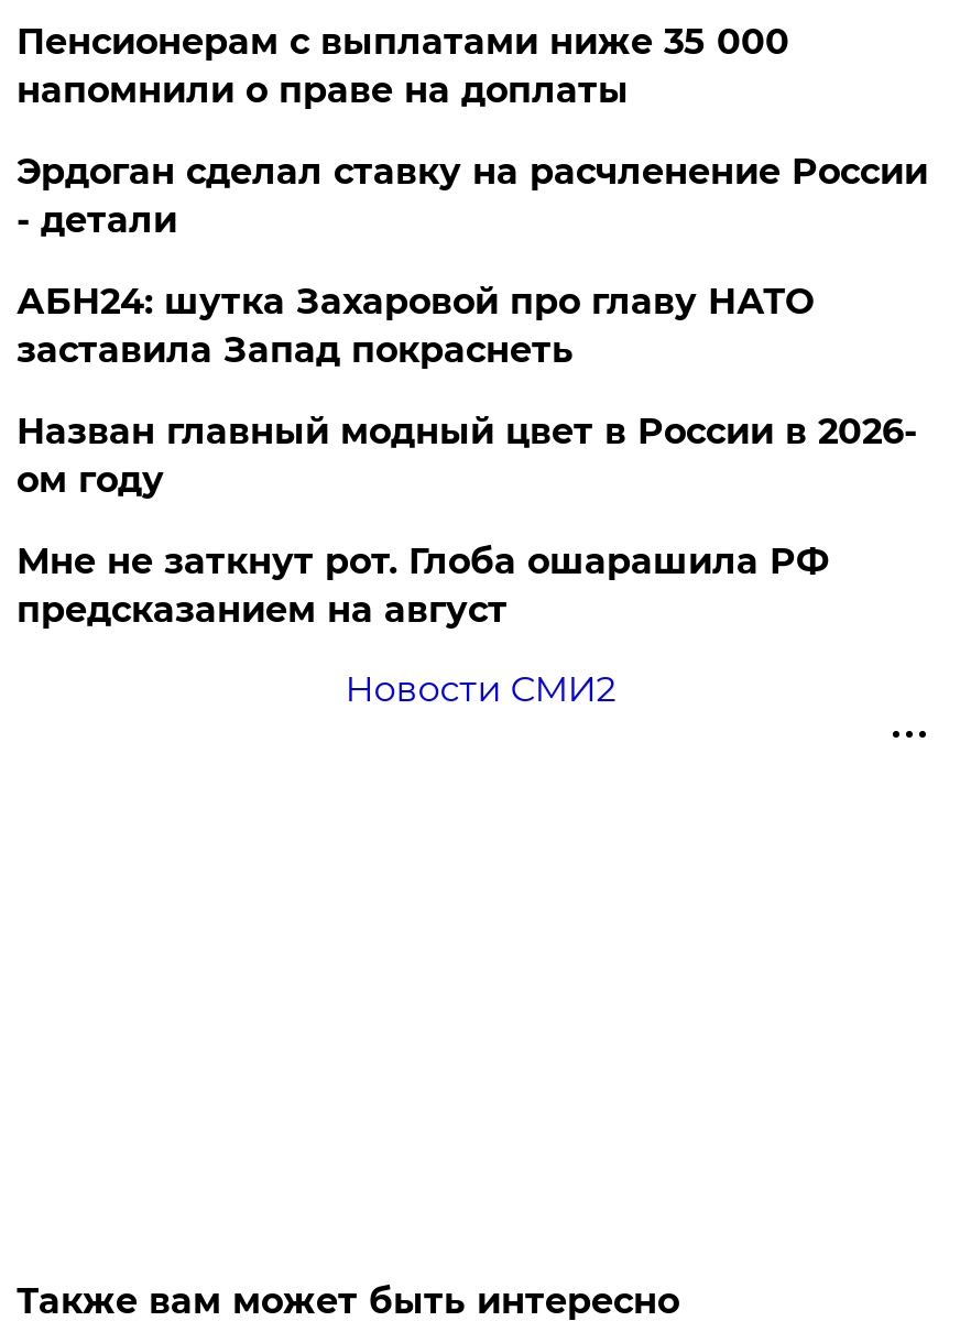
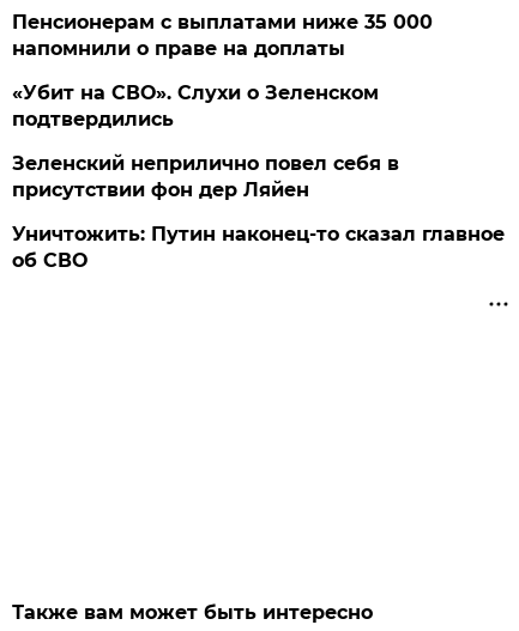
- Эрдоган сделал ставку на расчленение России
- - детали
- АБН24: шутка Захаровой про главу НАТО
- заставила Запад покраснеть
- Назван главный модный цвет в России в 2026-
- ом году
- Мне не заткнут рот. Глоба ошарашила РФ
- предсказанием на август
- Новости СМИ2
+ «Убит на СВО». Слухи о Зеленском
+ подтвердились
+ Зеленский неприлично повел cебя в
+ присутствии фон дер Ляйен
+ Уничтожить: Путин наконец-то сказал главное
+ об СВО
